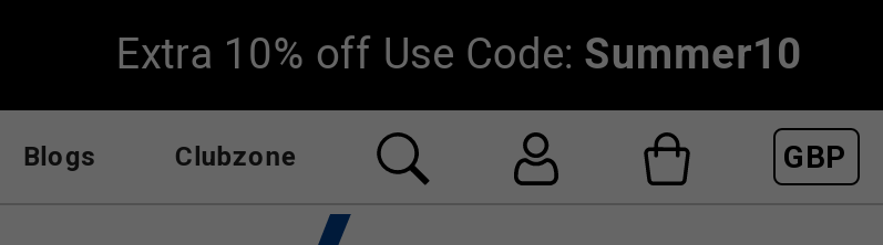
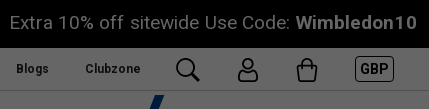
- Extra 10% off Use Code: Summer10
+ Extra 10% off sitewide Use Code: Wimbledon10
